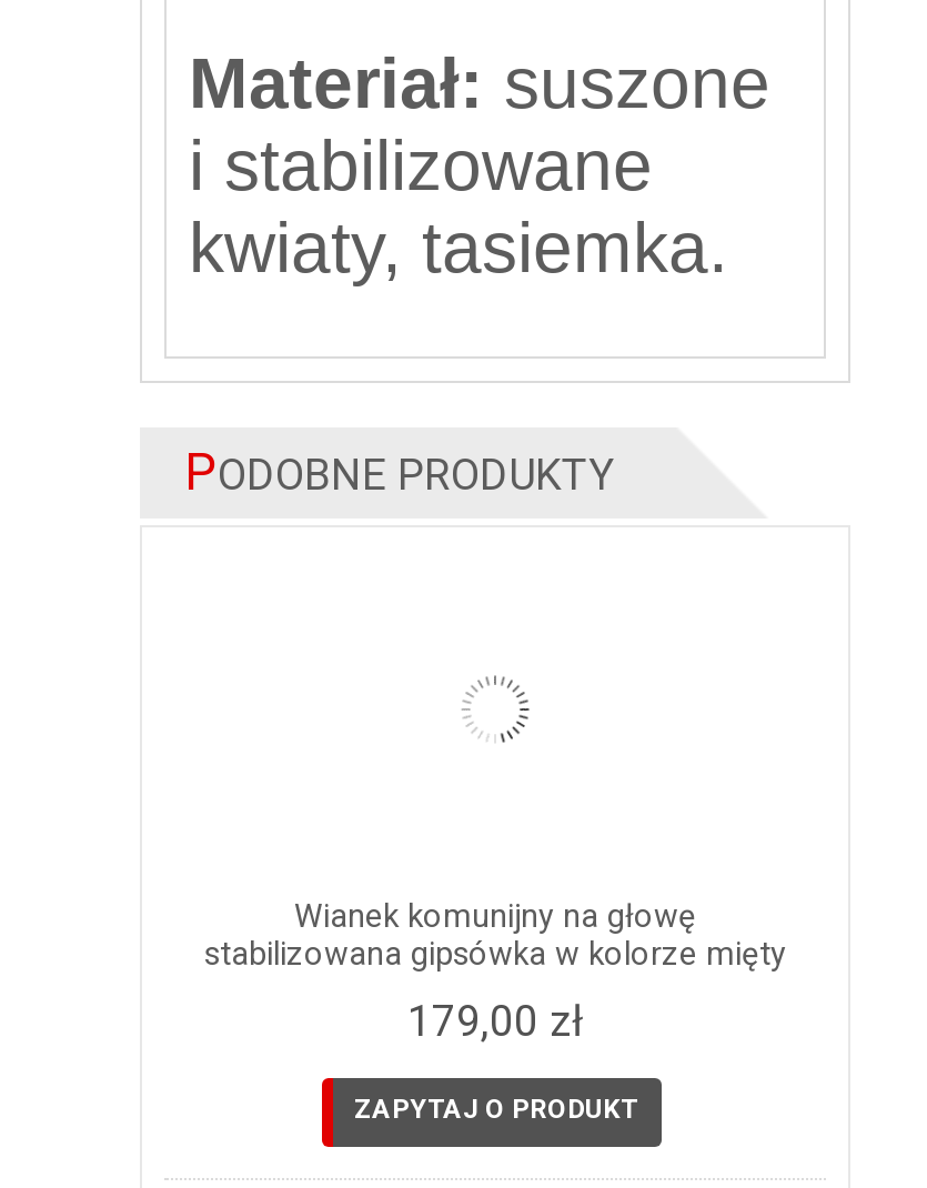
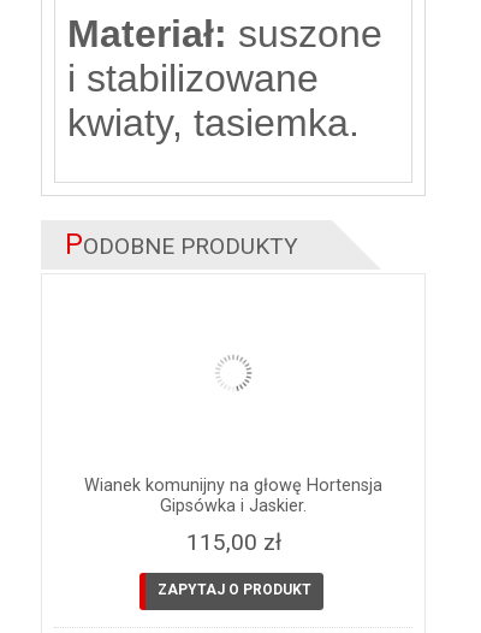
- Wianek komunijny na głowę
- stabilizowana gipsówka w kolorze mięty
- 179,00 zł
+ Wianek komunijny na głowę Hortensja
+ Gipsówka i Jaskier.
+ 115,00 zł
